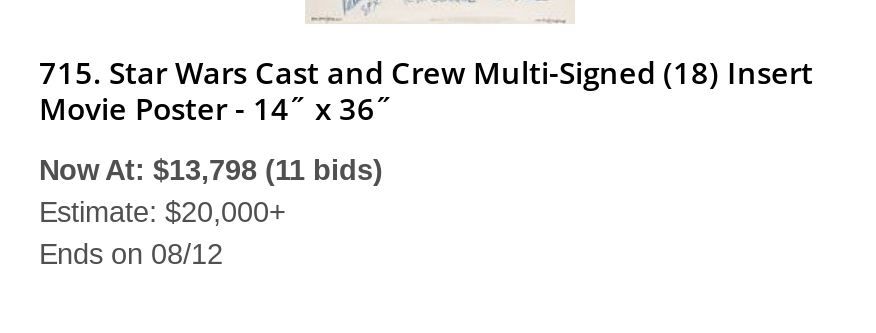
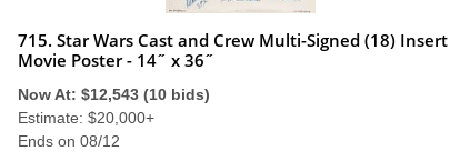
- Now At: $13,798 (11 bids)
+ Now At: $12,543 (10 bids)
